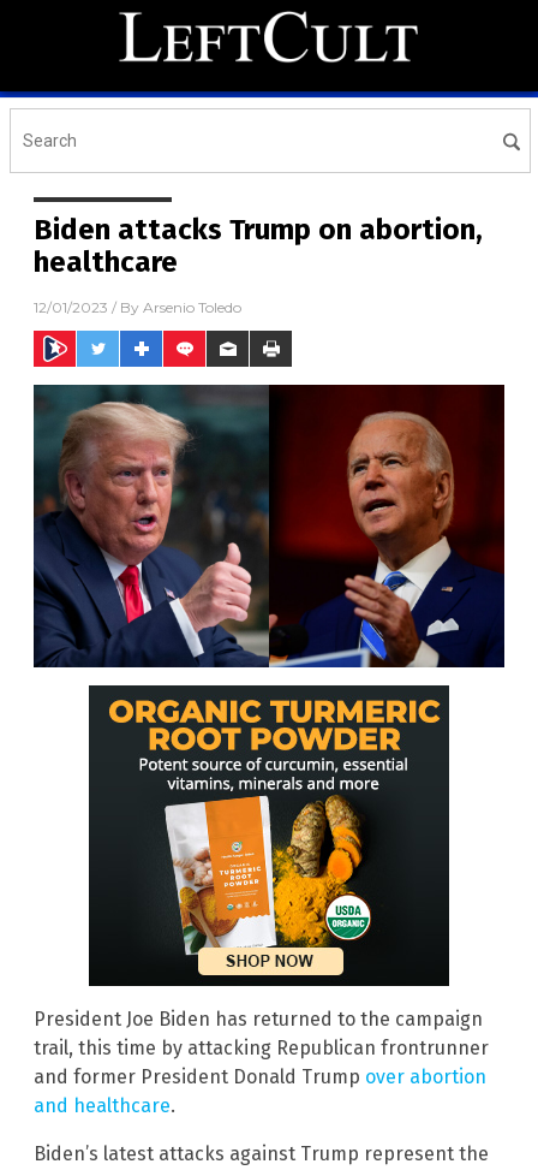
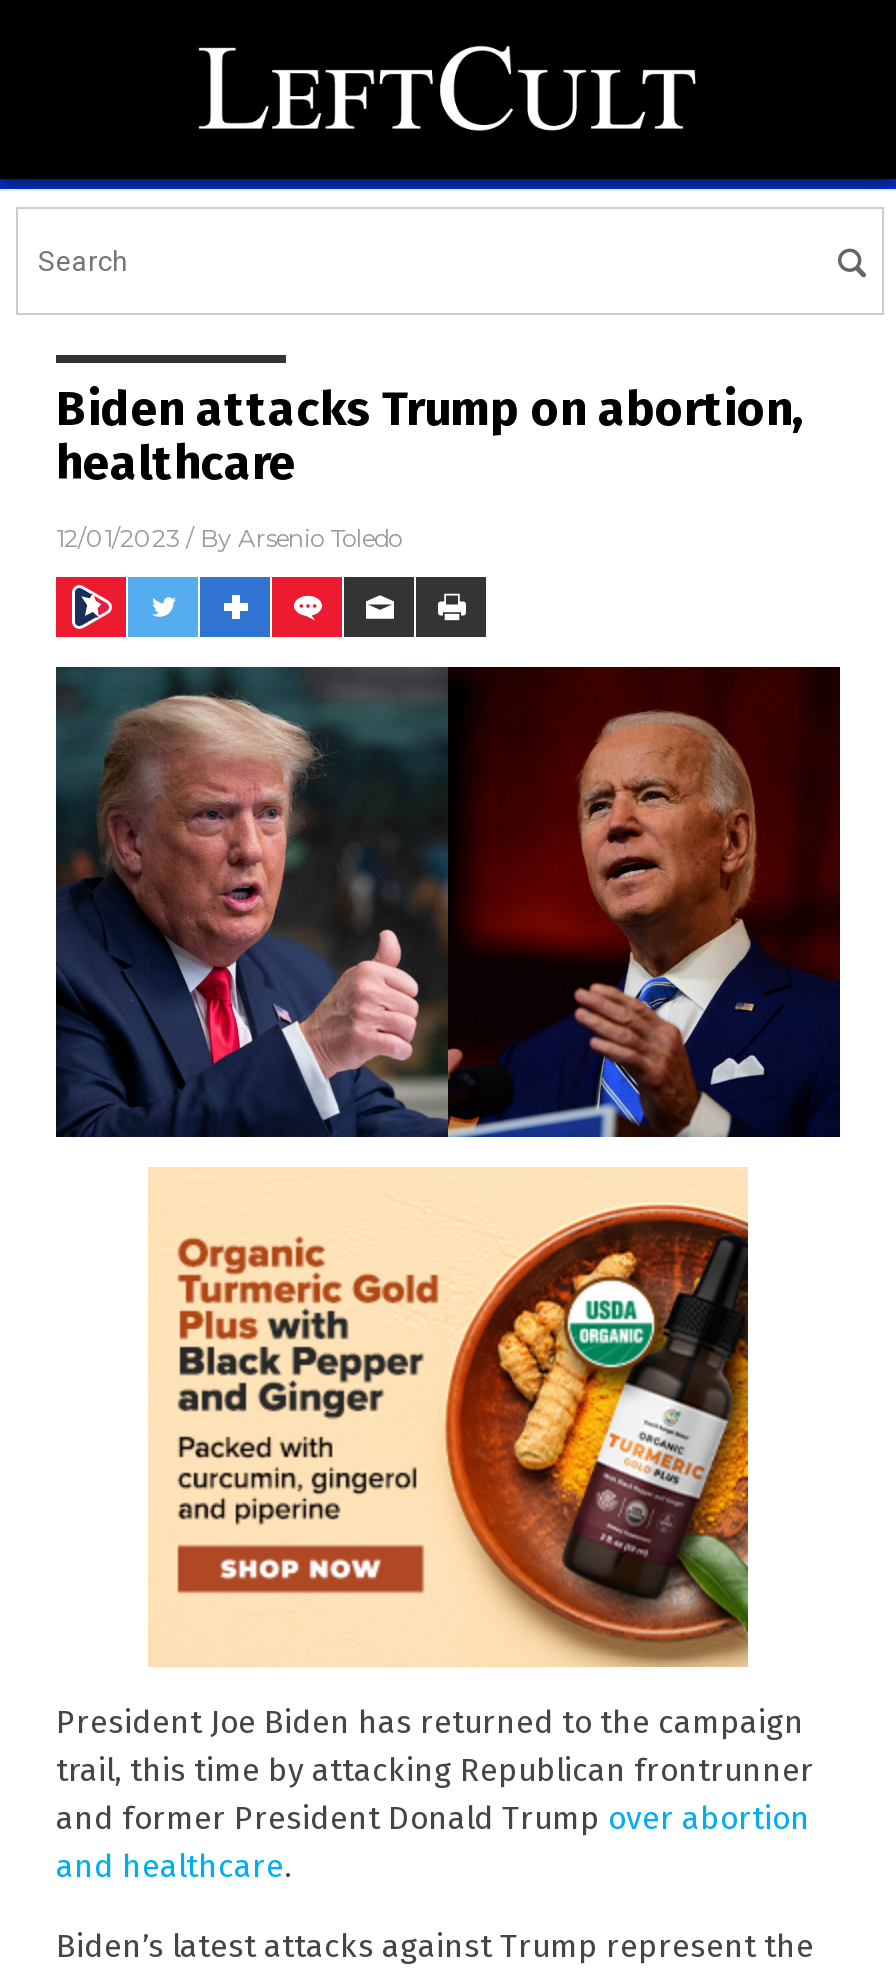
- [image]
+ [image]
